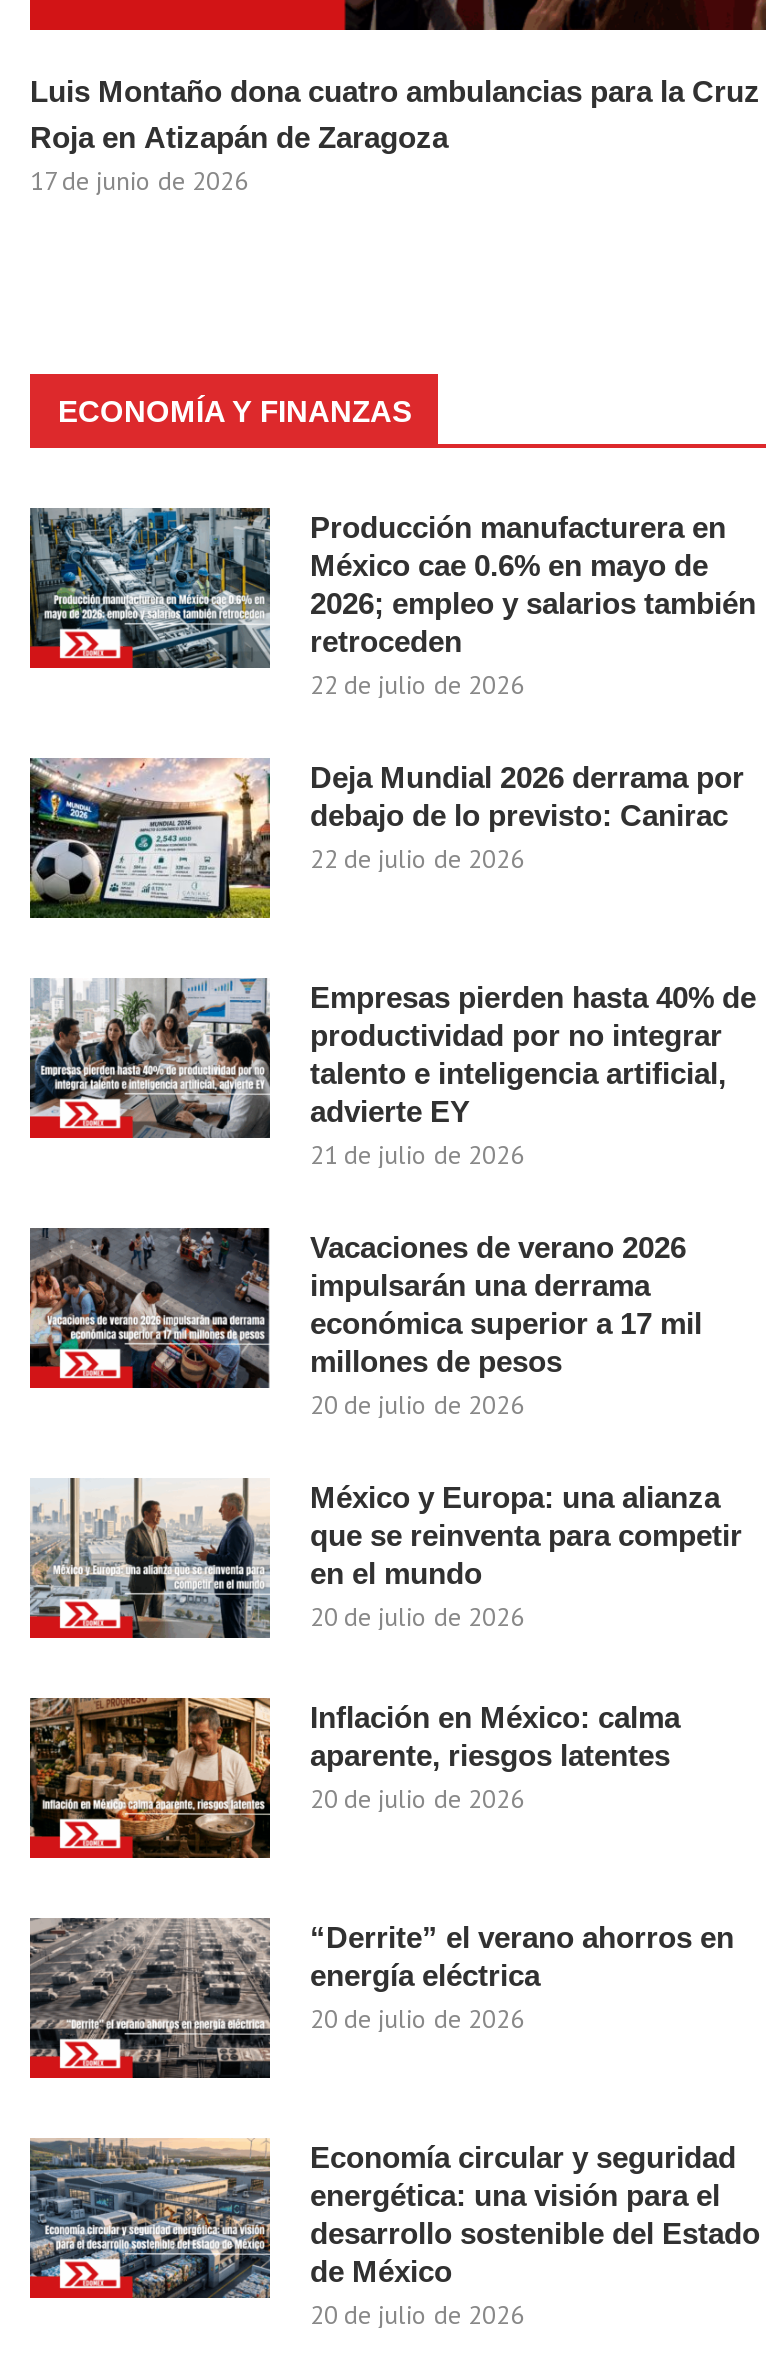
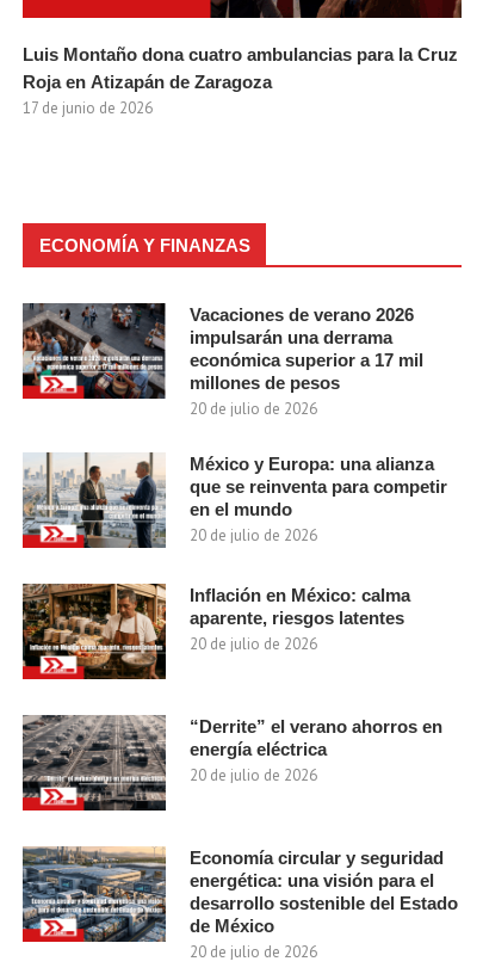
- [image]
- Producción manufacturera en
- México cae 0.6% en mayo de
- 2026; empleo y salarios también
- retroceden
- 22 de julio de 2026
- Deja Mundial 2026 derrama por
- debajo de lo previsto: Canirac
- 22 de julio de 2026

- [image]

- [image]
- Empresas pierden hasta 40% de
- productividad por no integrar
- talento e inteligencia artificial,
- advierte EY
- 21 de julio de 2026
